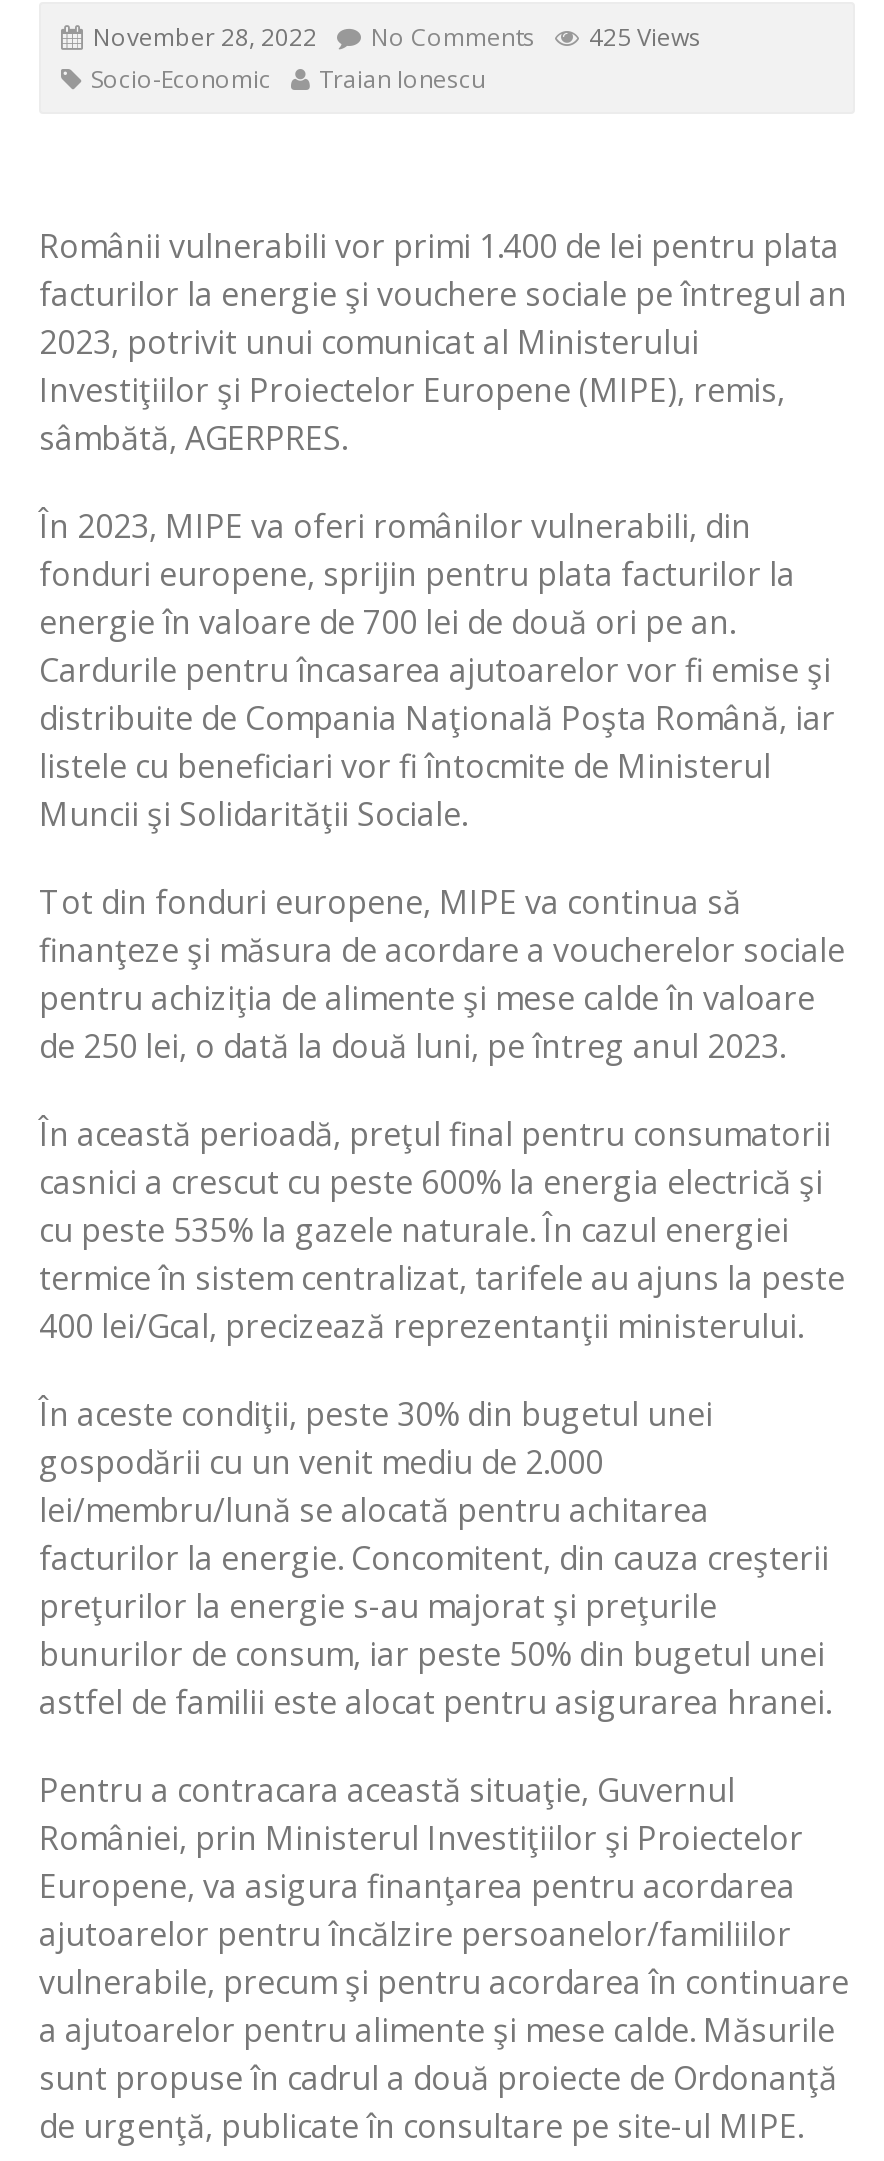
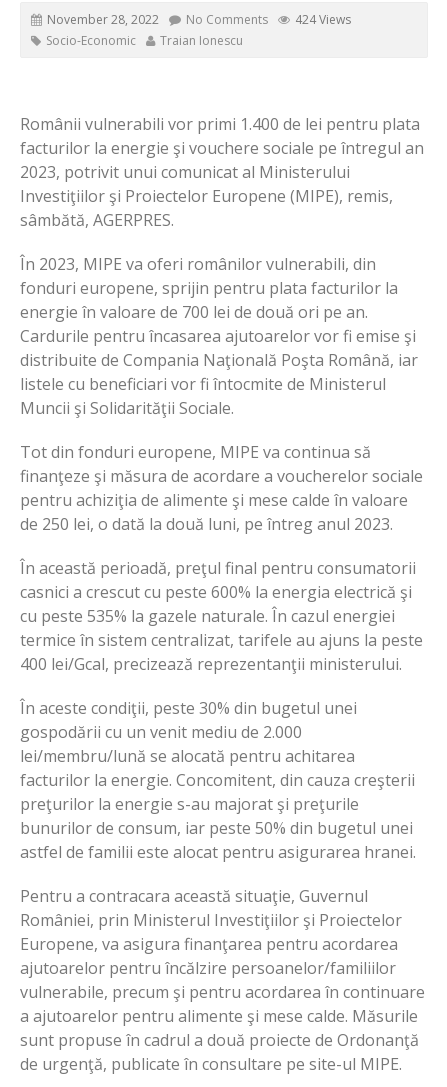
- November 28, 2022 No Comments 425 Views
+ November 28, 2022 No Comments 424 Views
